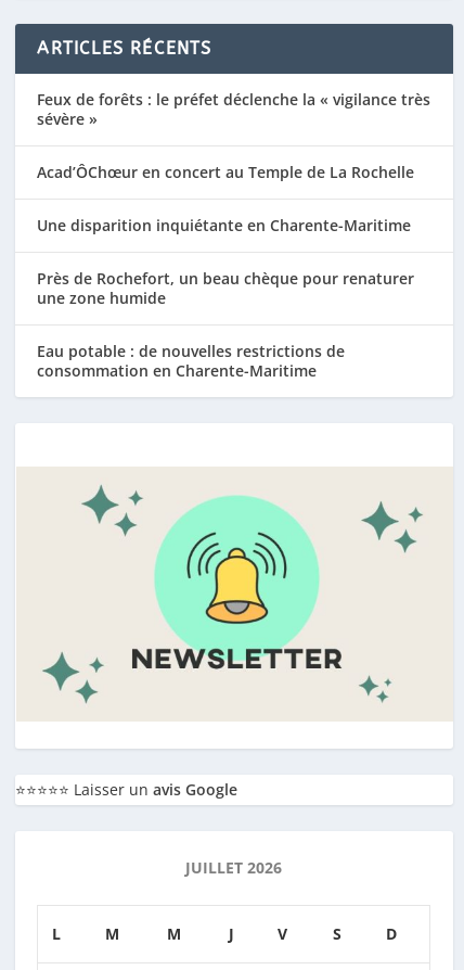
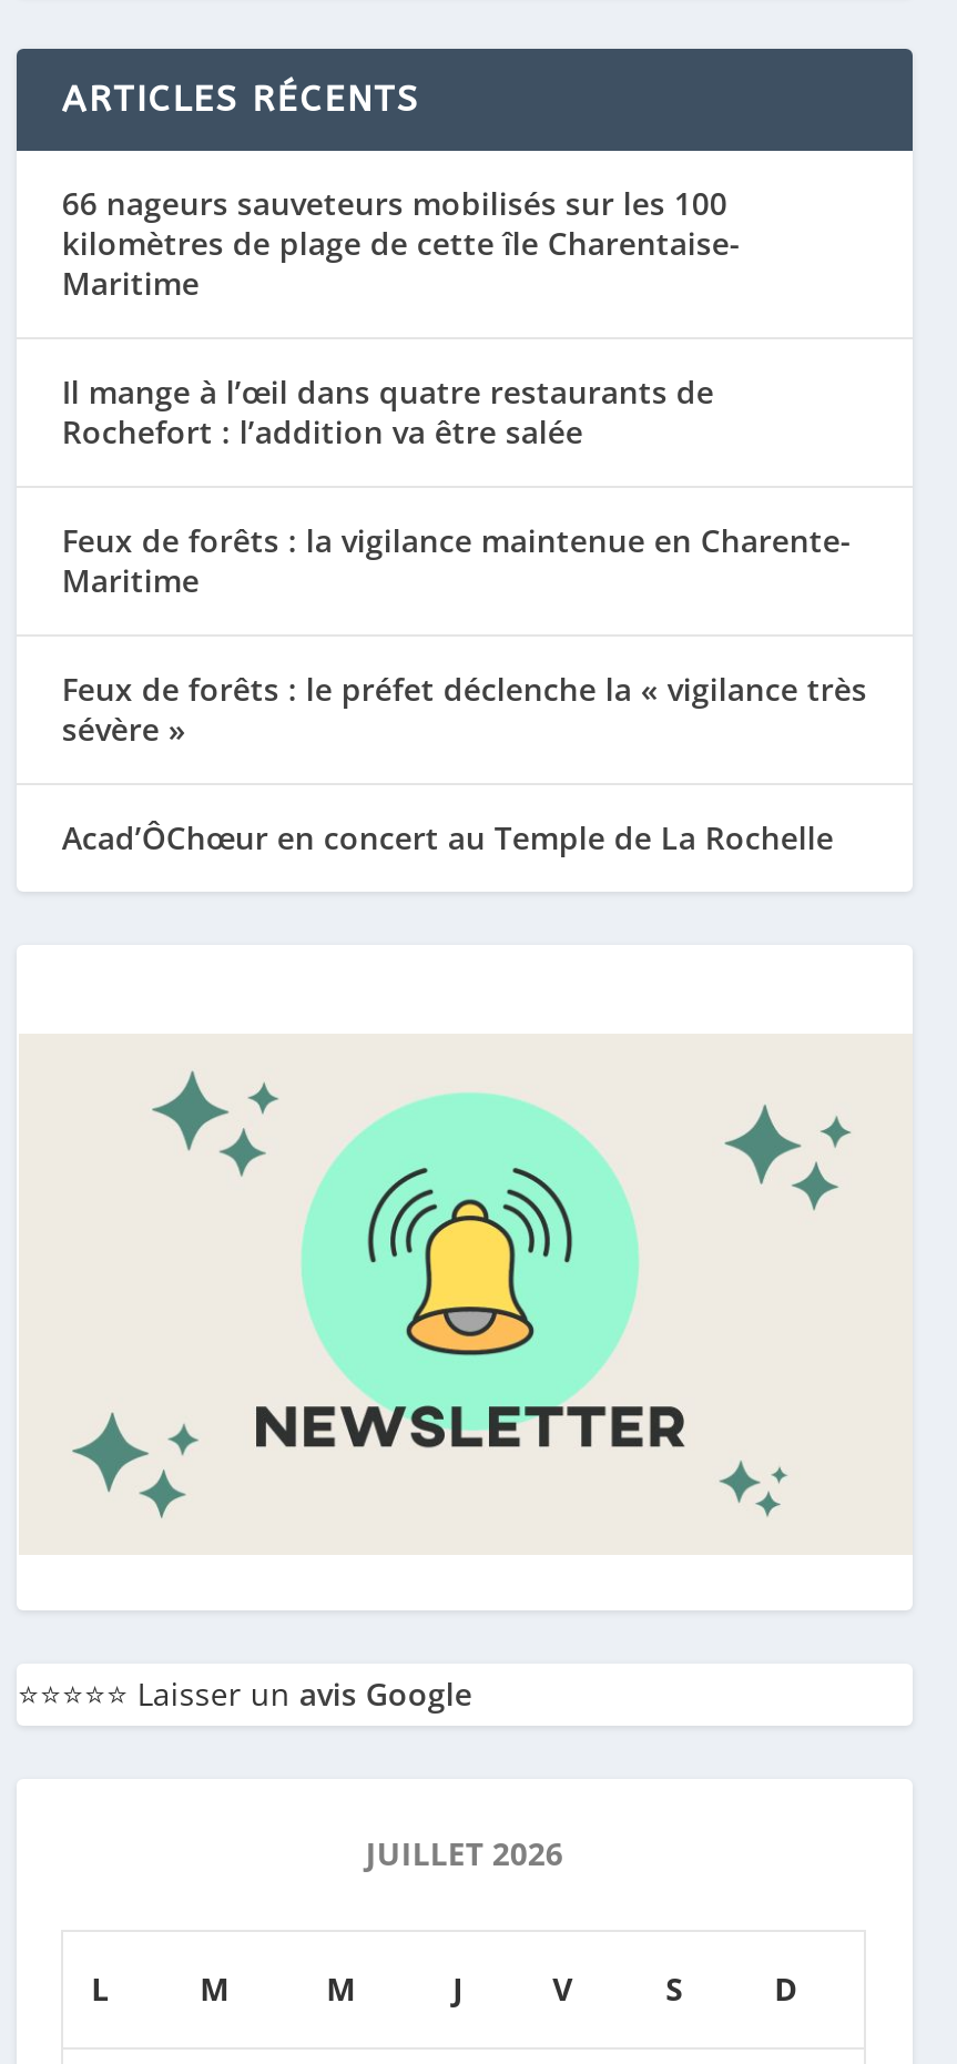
+ 66 nageurs sauveteurs mobilisés sur les 100
+ kilomètres de plage de cette île Charentaise-
+ Maritime
+ Il mange à l’œil dans quatre restaurants de
+ Rochefort : l’addition va être salée
+ Feux de forêts : la vigilance maintenue en Charente-
+ Maritime

moved down: Feux de forêts : le préfet déclenche la « vigilance très | sévère » | Acad’ÔChœur en concert au Temple de La Rochelle

- Une disparition inquiétante en Charente-Maritime
- Près de Rochefort, un beau chèque pour renaturer
- une zone humide
- Eau potable : de nouvelles restrictions de
- consommation en Charente-Maritime
